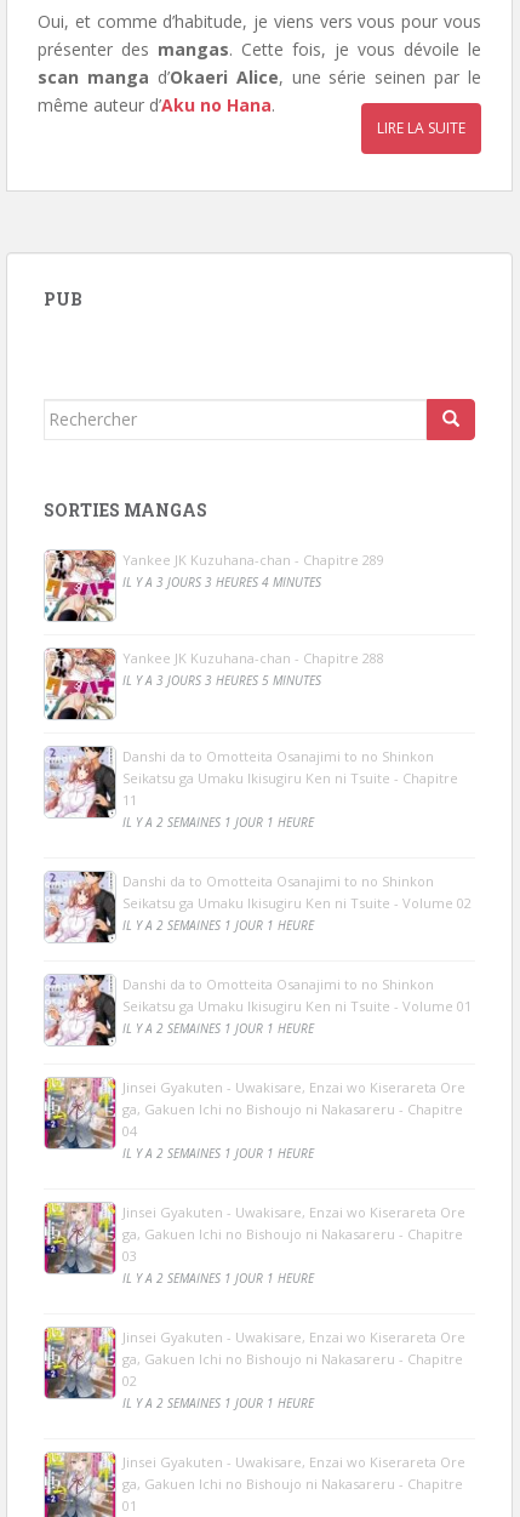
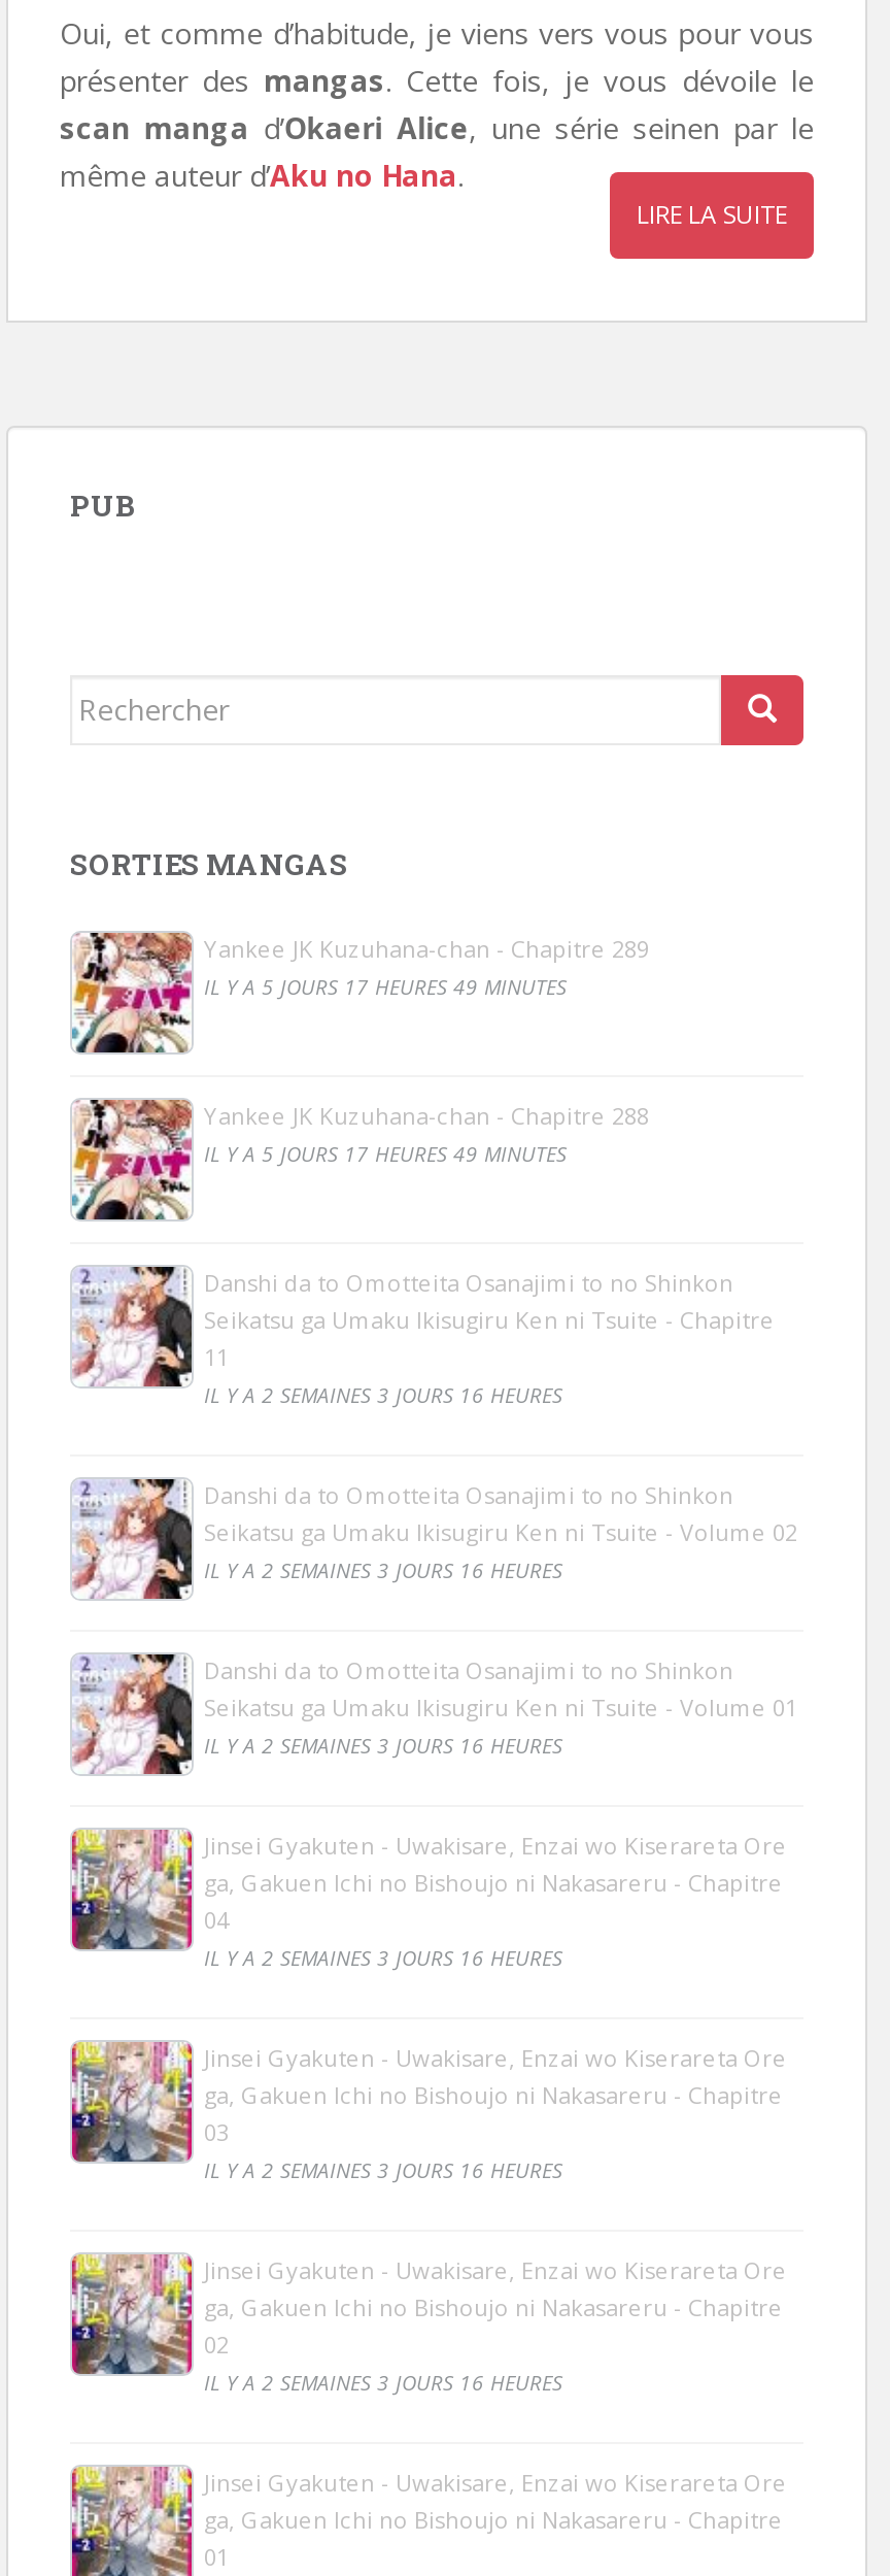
- IL Y A 3 JOURS 3 HEURES 4 MINUTES
+ IL Y A 5 JOURS 17 HEURES 49 MINUTES

- IL Y A 3 JOURS 3 HEURES 5 MINUTES
+ IL Y A 5 JOURS 17 HEURES 49 MINUTES

- IL Y A 2 SEMAINES 1 JOUR 1 HEURE
+ IL Y A 2 SEMAINES 3 JOURS 16 HEURES

- IL Y A 2 SEMAINES 1 JOUR 1 HEURE
+ IL Y A 2 SEMAINES 3 JOURS 16 HEURES

- IL Y A 2 SEMAINES 1 JOUR 1 HEURE
+ IL Y A 2 SEMAINES 3 JOURS 16 HEURES

- IL Y A 2 SEMAINES 1 JOUR 1 HEURE
+ IL Y A 2 SEMAINES 3 JOURS 16 HEURES

- IL Y A 2 SEMAINES 1 JOUR 1 HEURE
+ IL Y A 2 SEMAINES 3 JOURS 16 HEURES

- IL Y A 2 SEMAINES 1 JOUR 1 HEURE
+ IL Y A 2 SEMAINES 3 JOURS 16 HEURES
